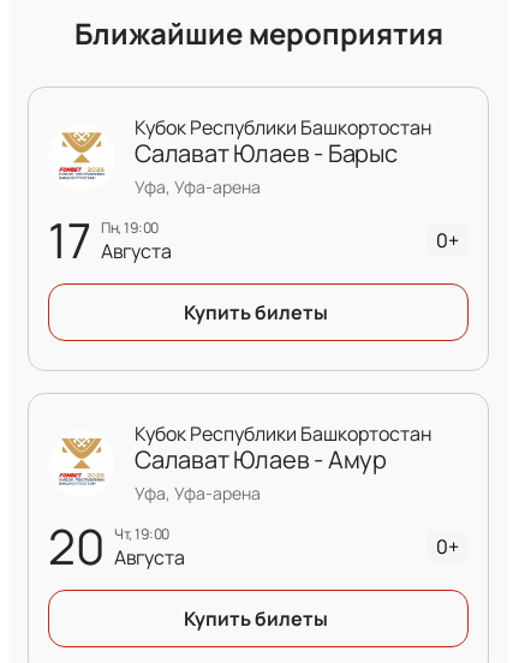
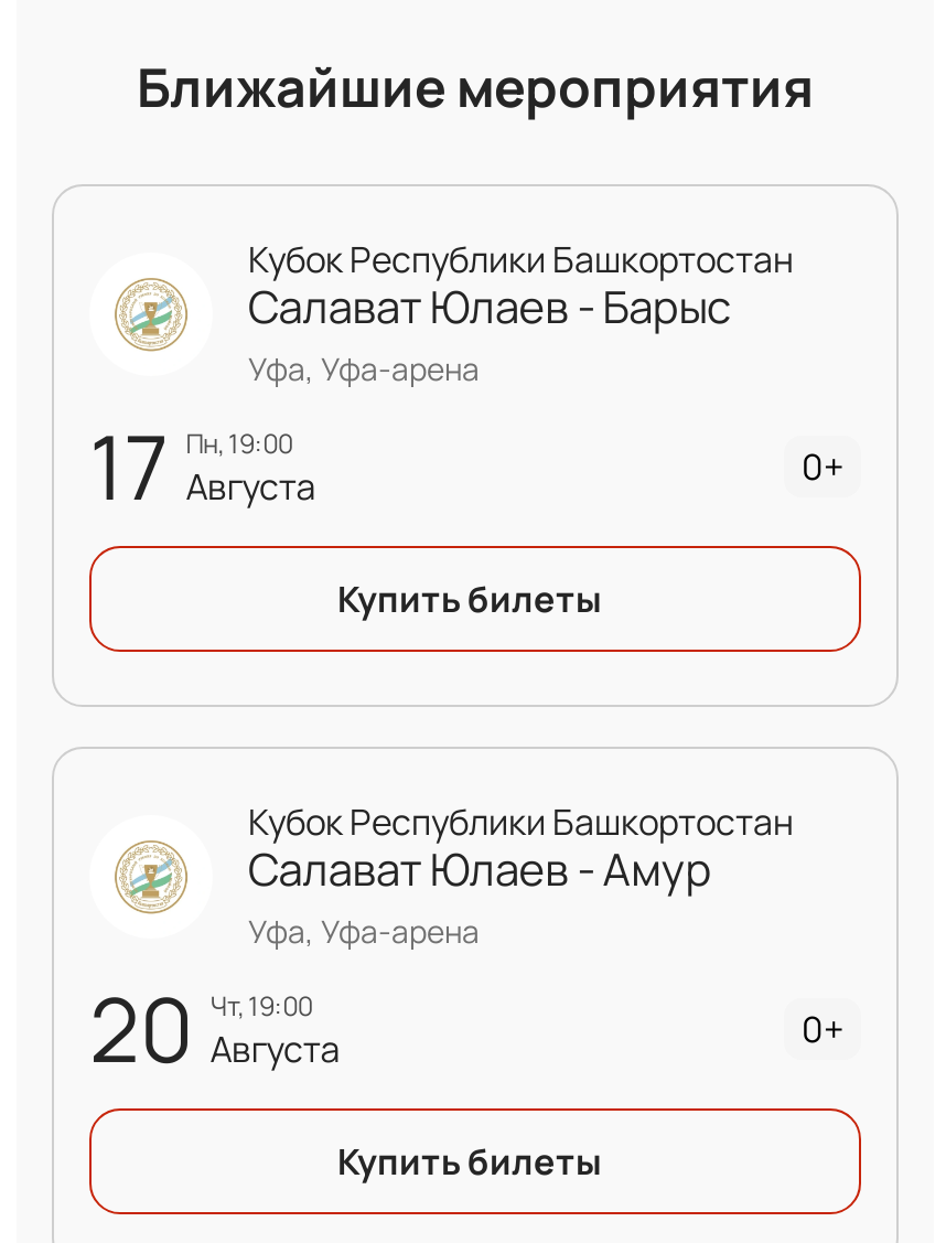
- [image]
+ [image]

- [image]
+ [image]
